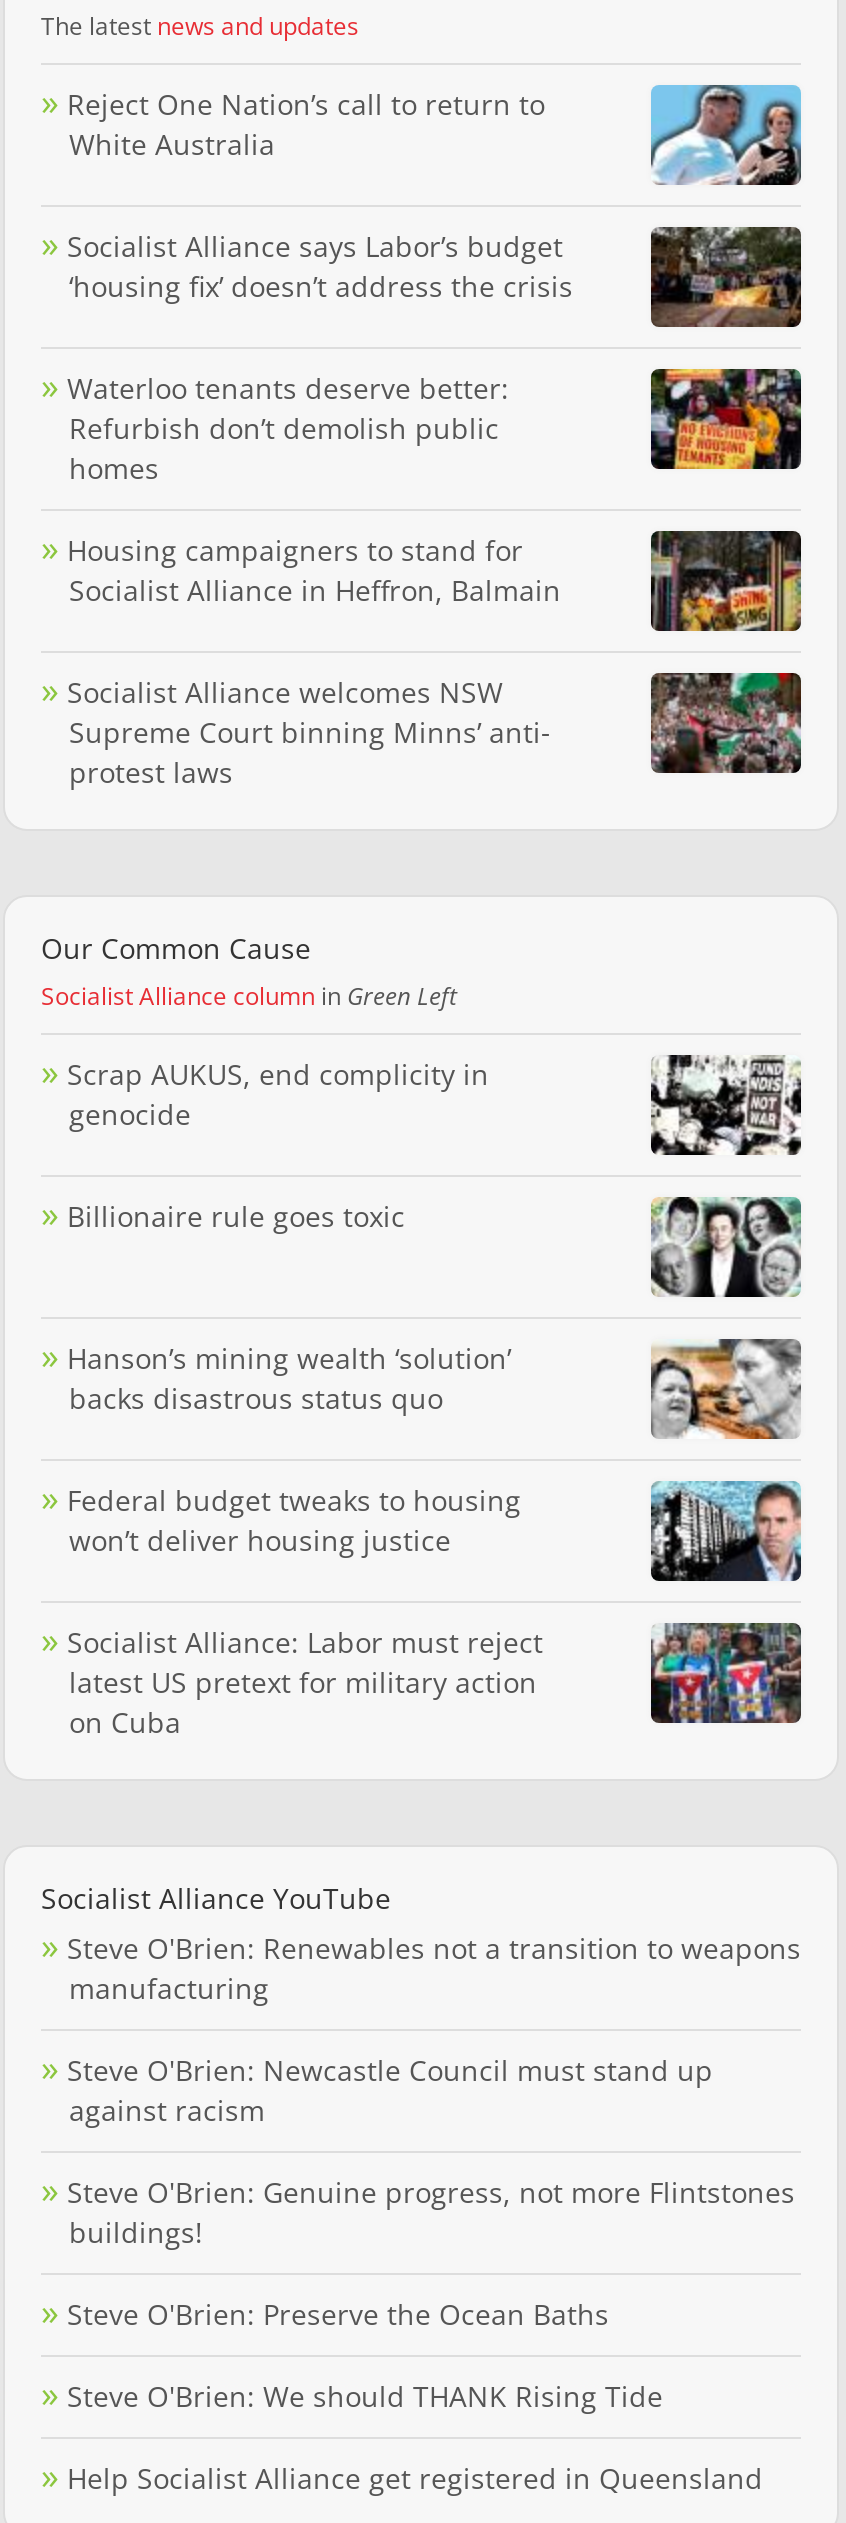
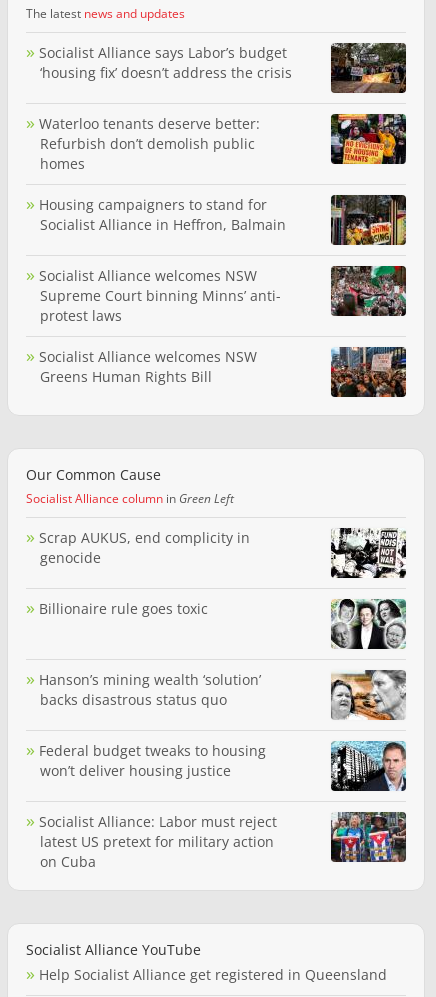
- Reject One Nation’s call to return to
- White Australia

- [image]

+ Socialist Alliance welcomes NSW
+ Greens Human Rights Bill

+ [image]

- Steve O'Brien: Renewables not a transition to weapons
- manufacturing
- Steve O'Brien: Newcastle Council must stand up
- against racism
- Steve O'Brien: Genuine progress, not more Flintstones
- buildings!
- Steve O'Brien: Preserve the Ocean Baths
- Steve O'Brien: We should THANK Rising Tide
